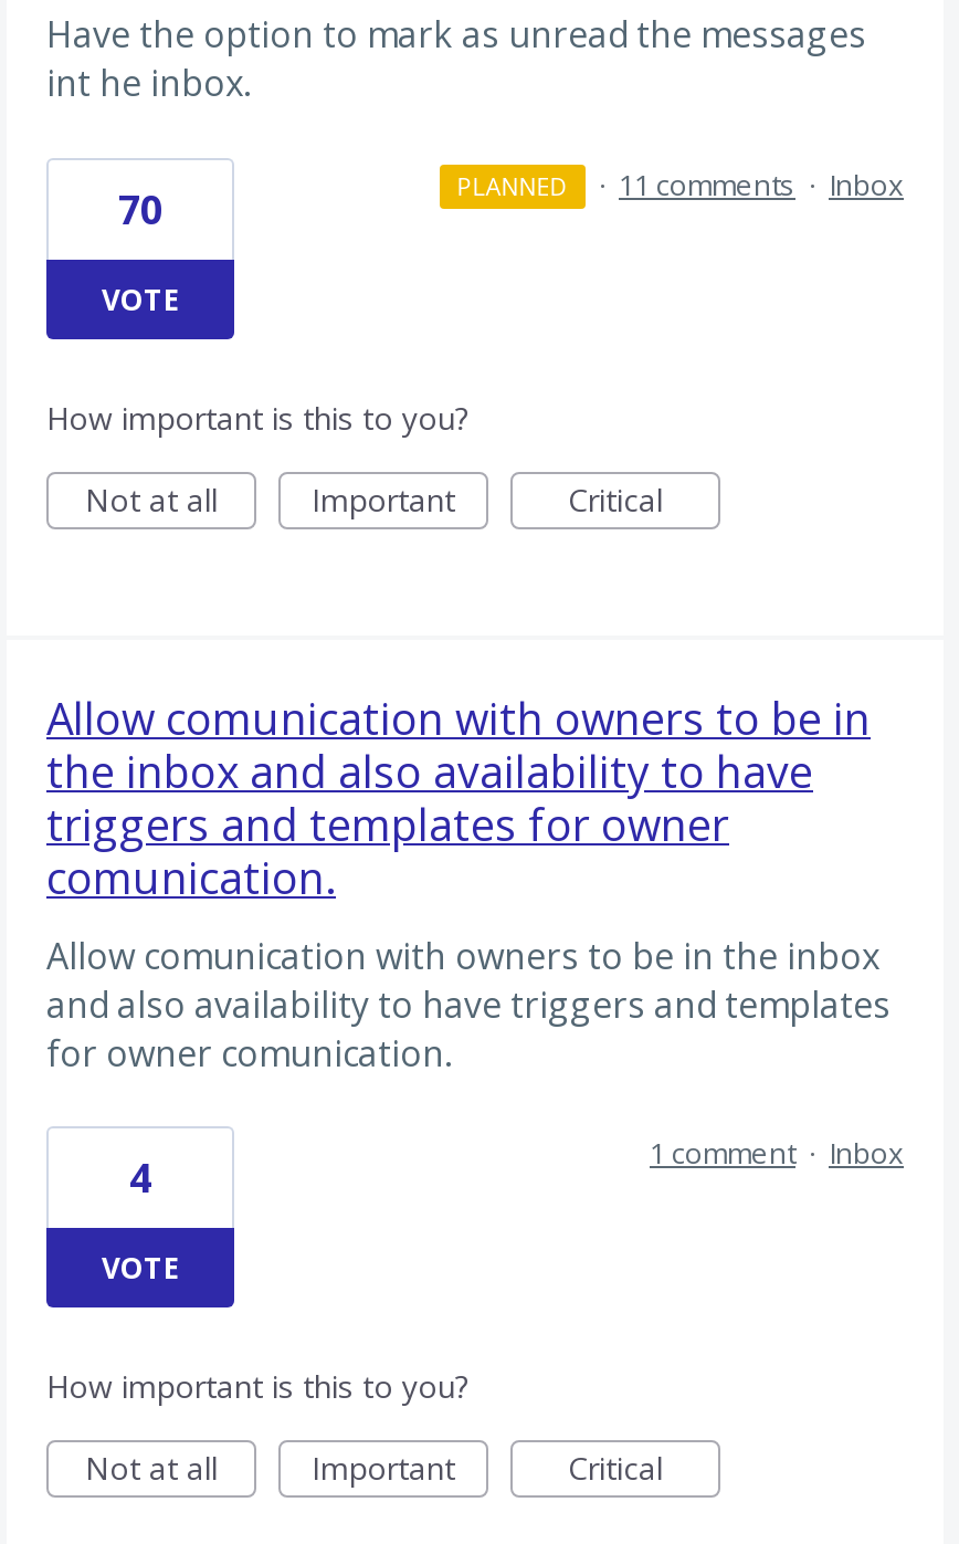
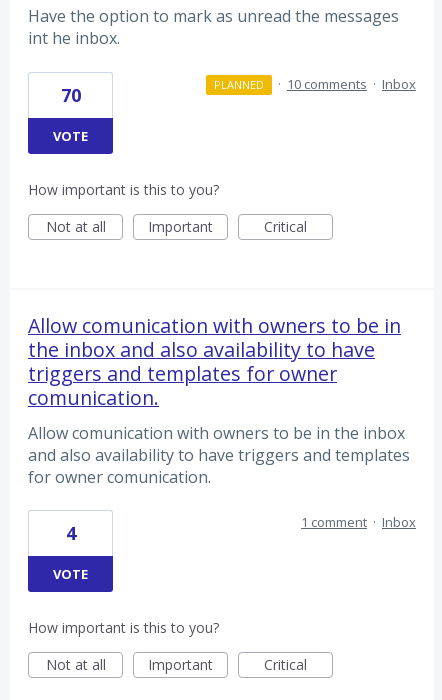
- · 11 comments · Inbox
+ · 10 comments · Inbox
